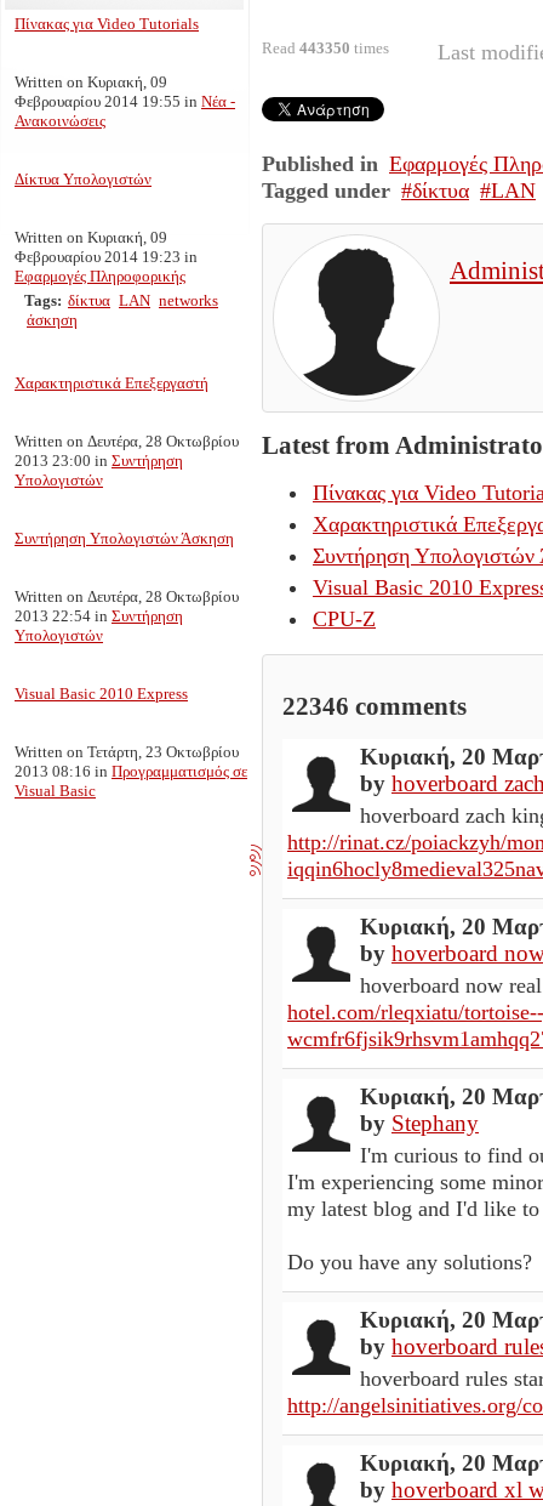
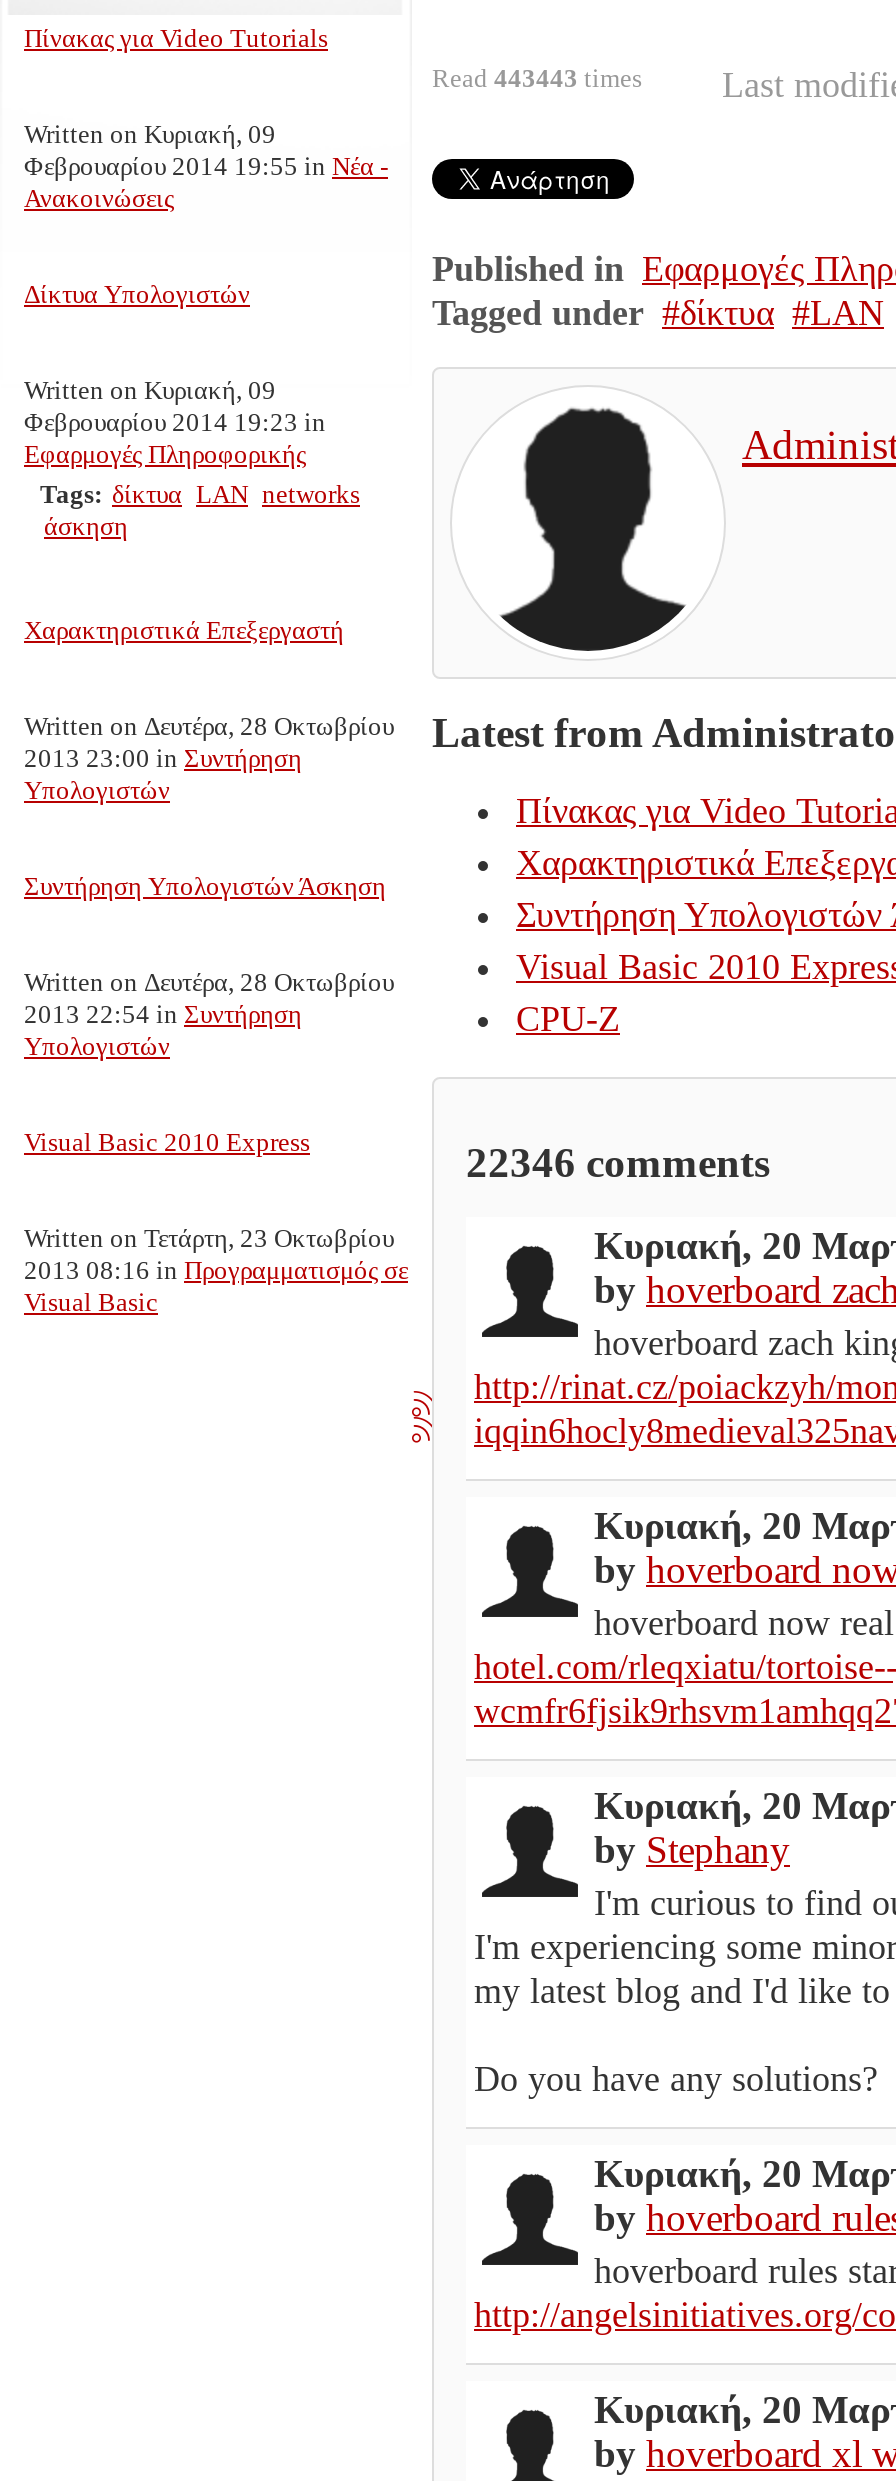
- Read 443350 times
+ Read 443443 times
